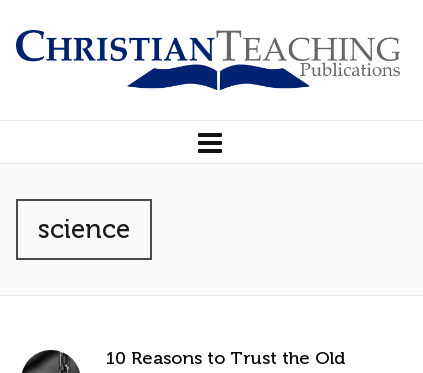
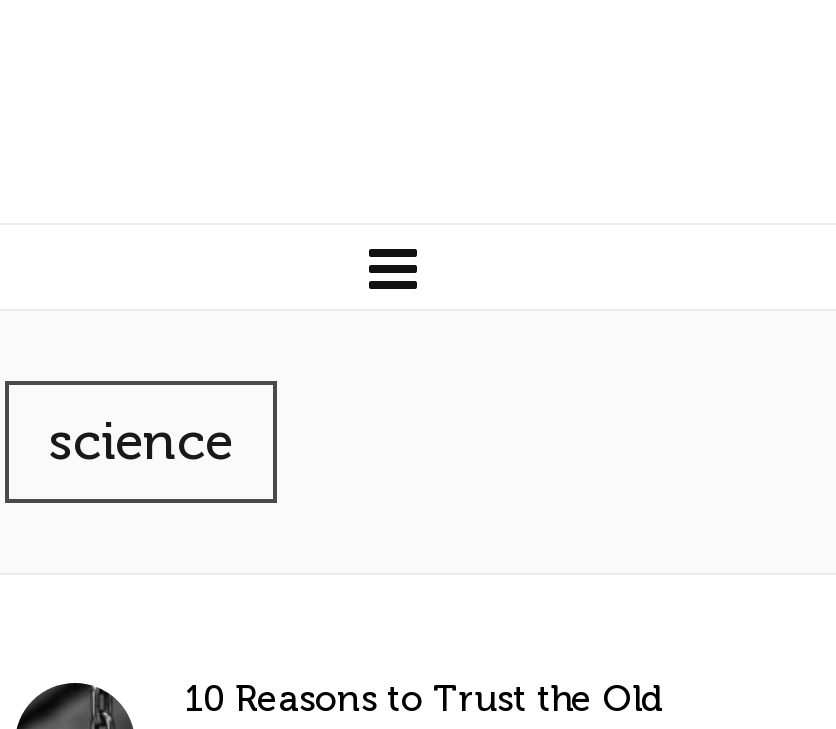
- [image]
